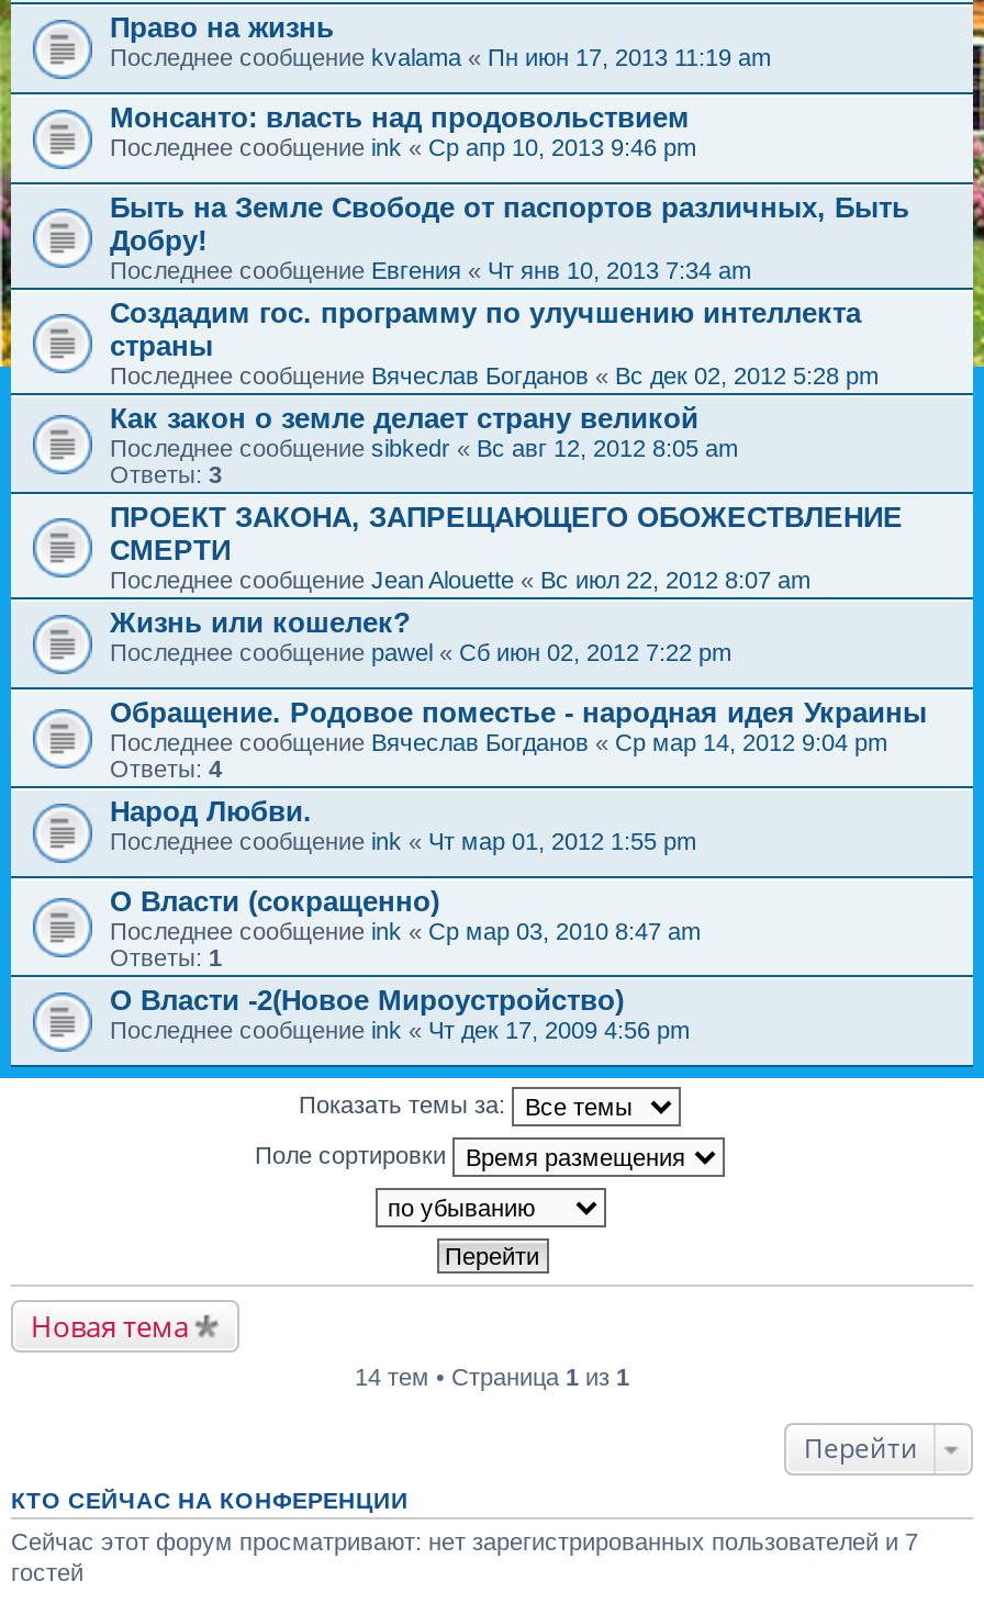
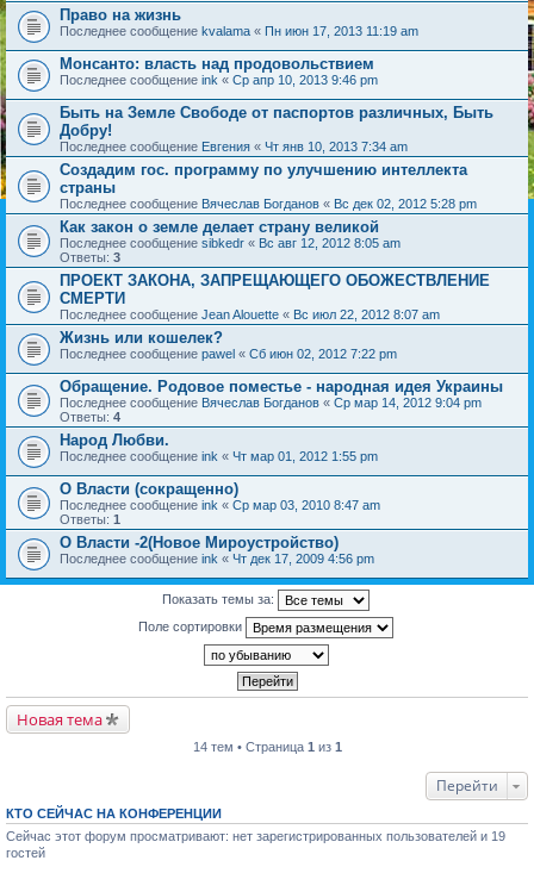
- Сейчас этот форум просматривают: нет зарегистрированных пользователей и 7
+ Сейчас этот форум просматривают: нет зарегистрированных пользователей и 19
